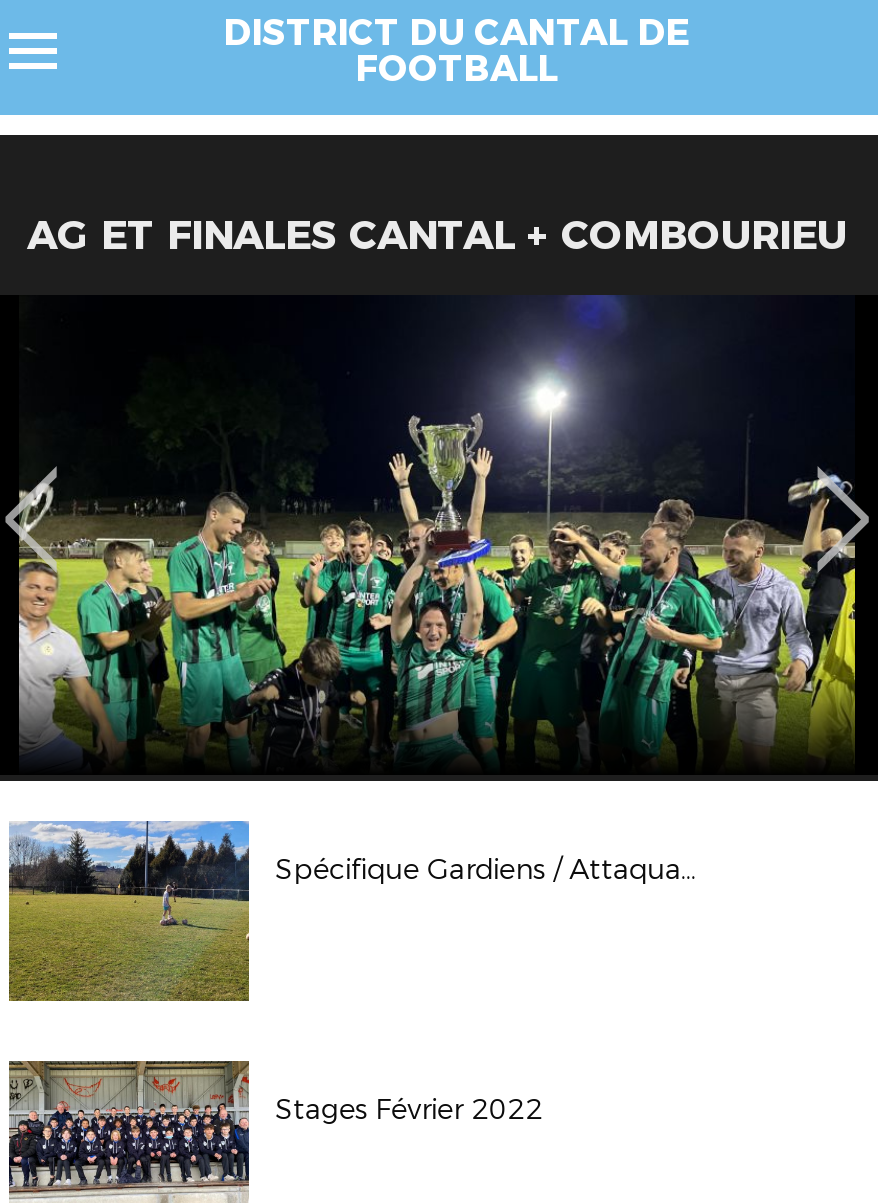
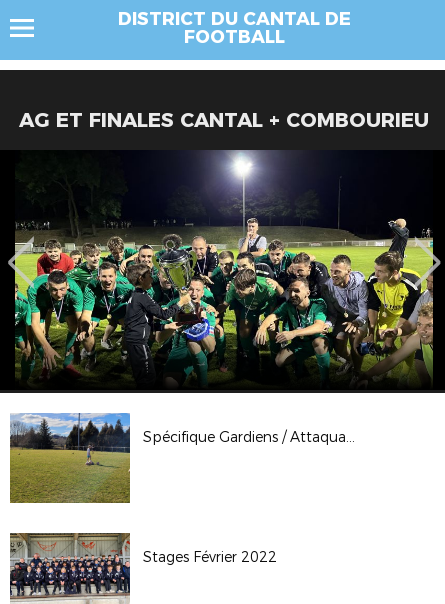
- [image]
+ [image]
